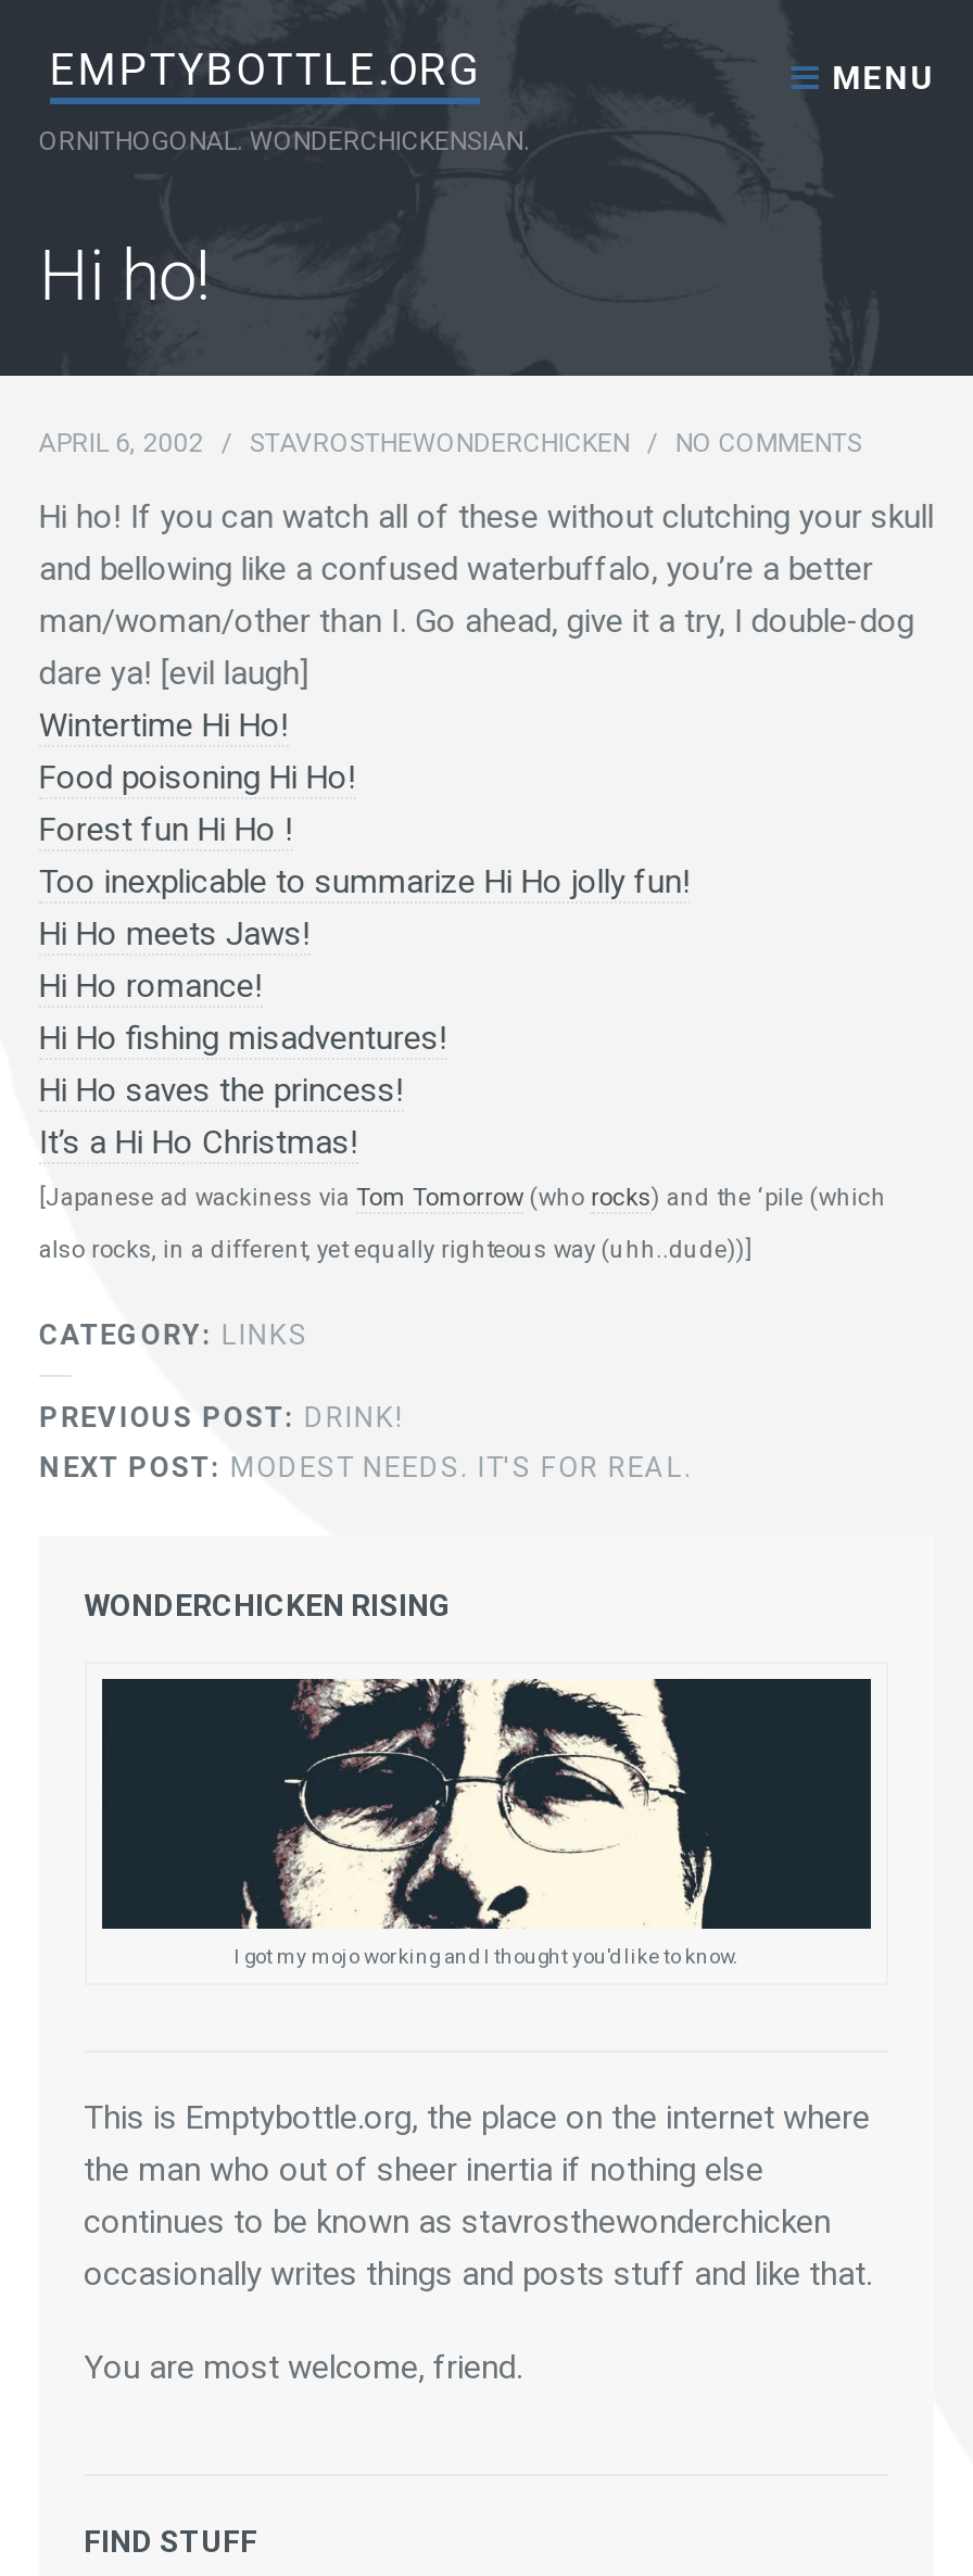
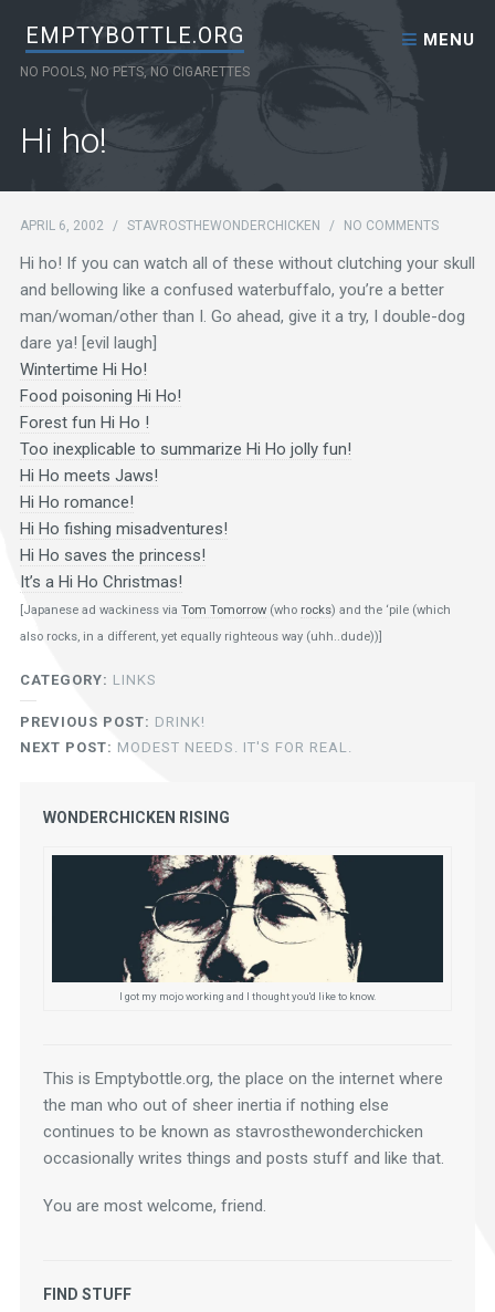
- ORNITHOGONAL. WONDERCHICKENSIAN.
+ NO POOLS, NO PETS, NO CIGARETTES
